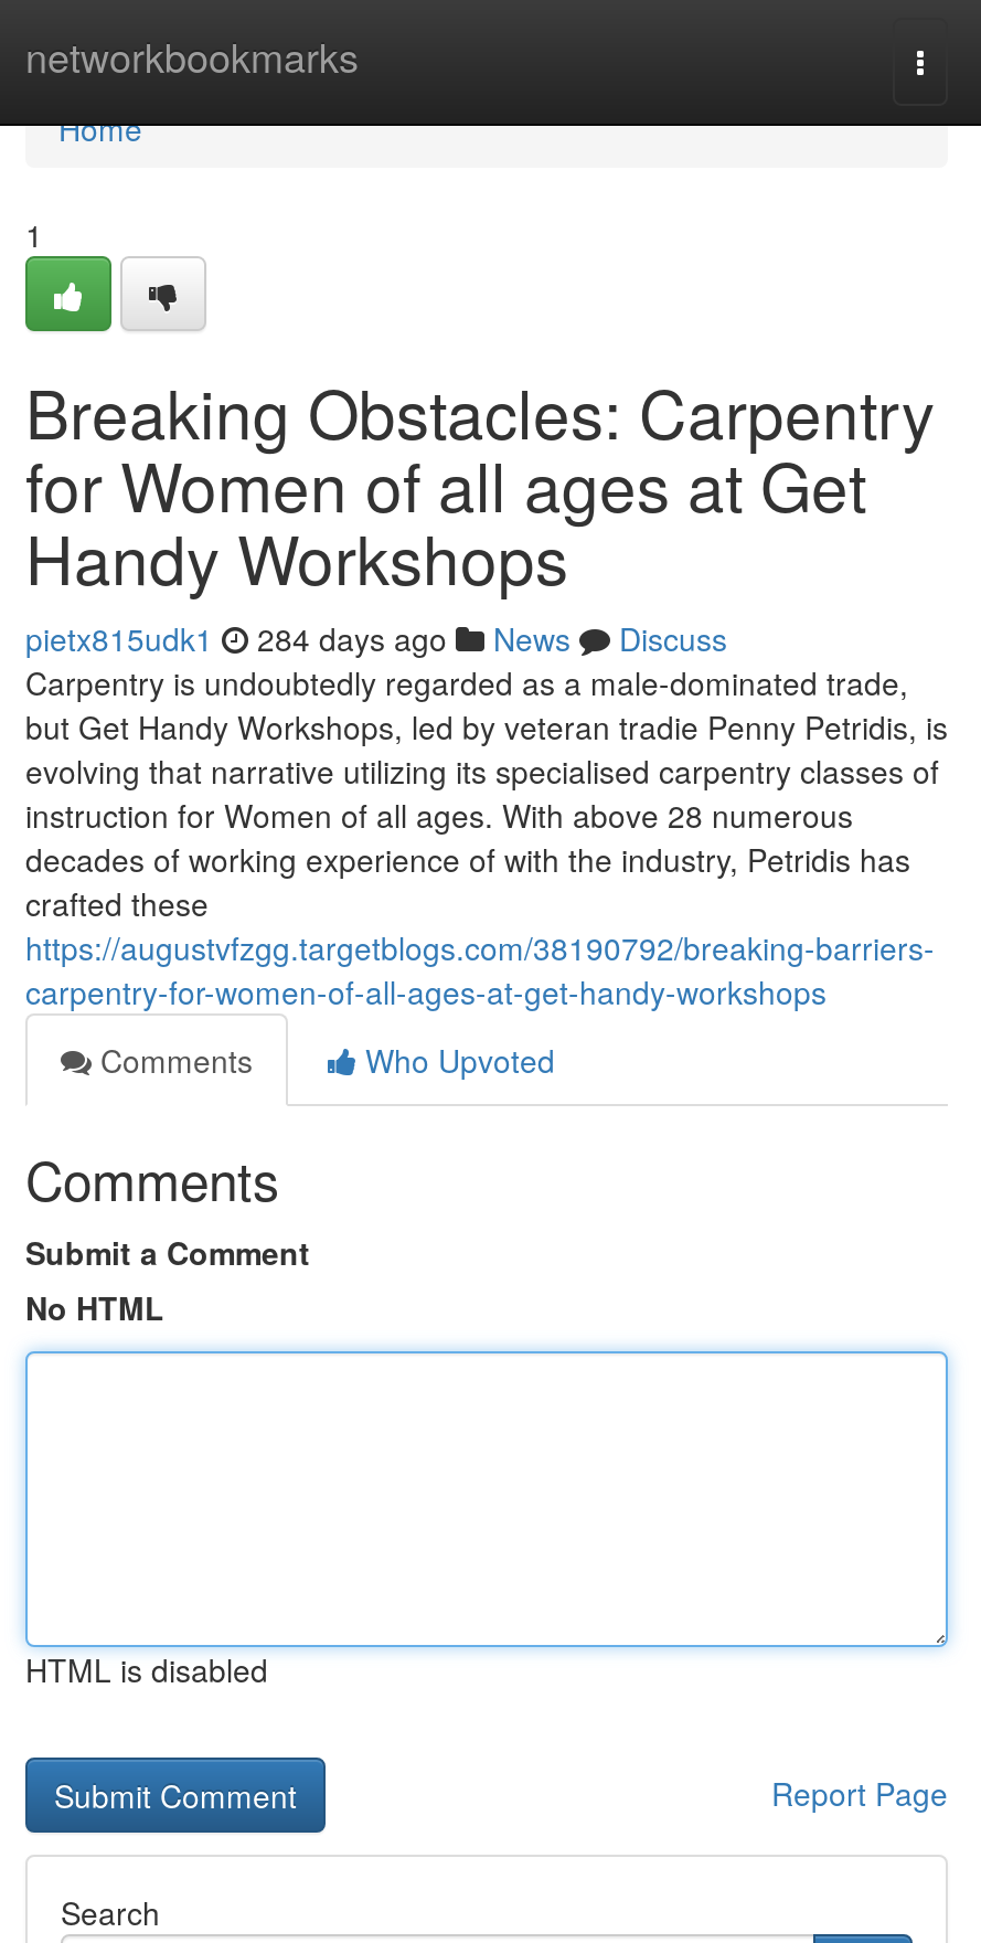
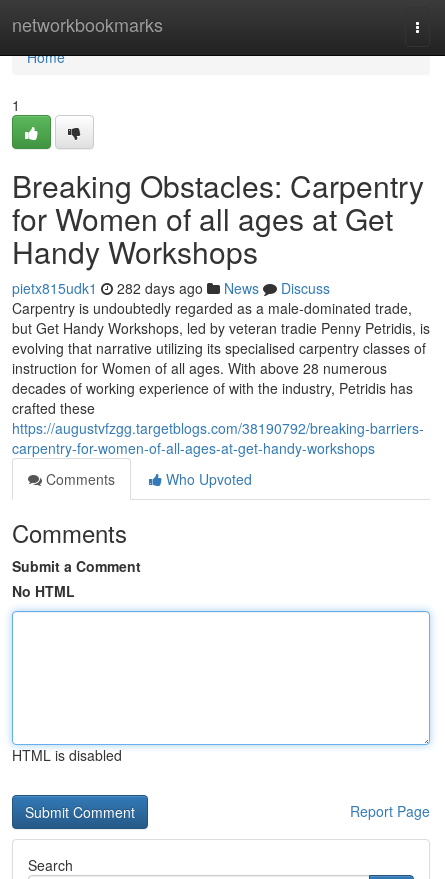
- pietx815udk1 284 days ago News Discuss
+ pietx815udk1 282 days ago News Discuss
